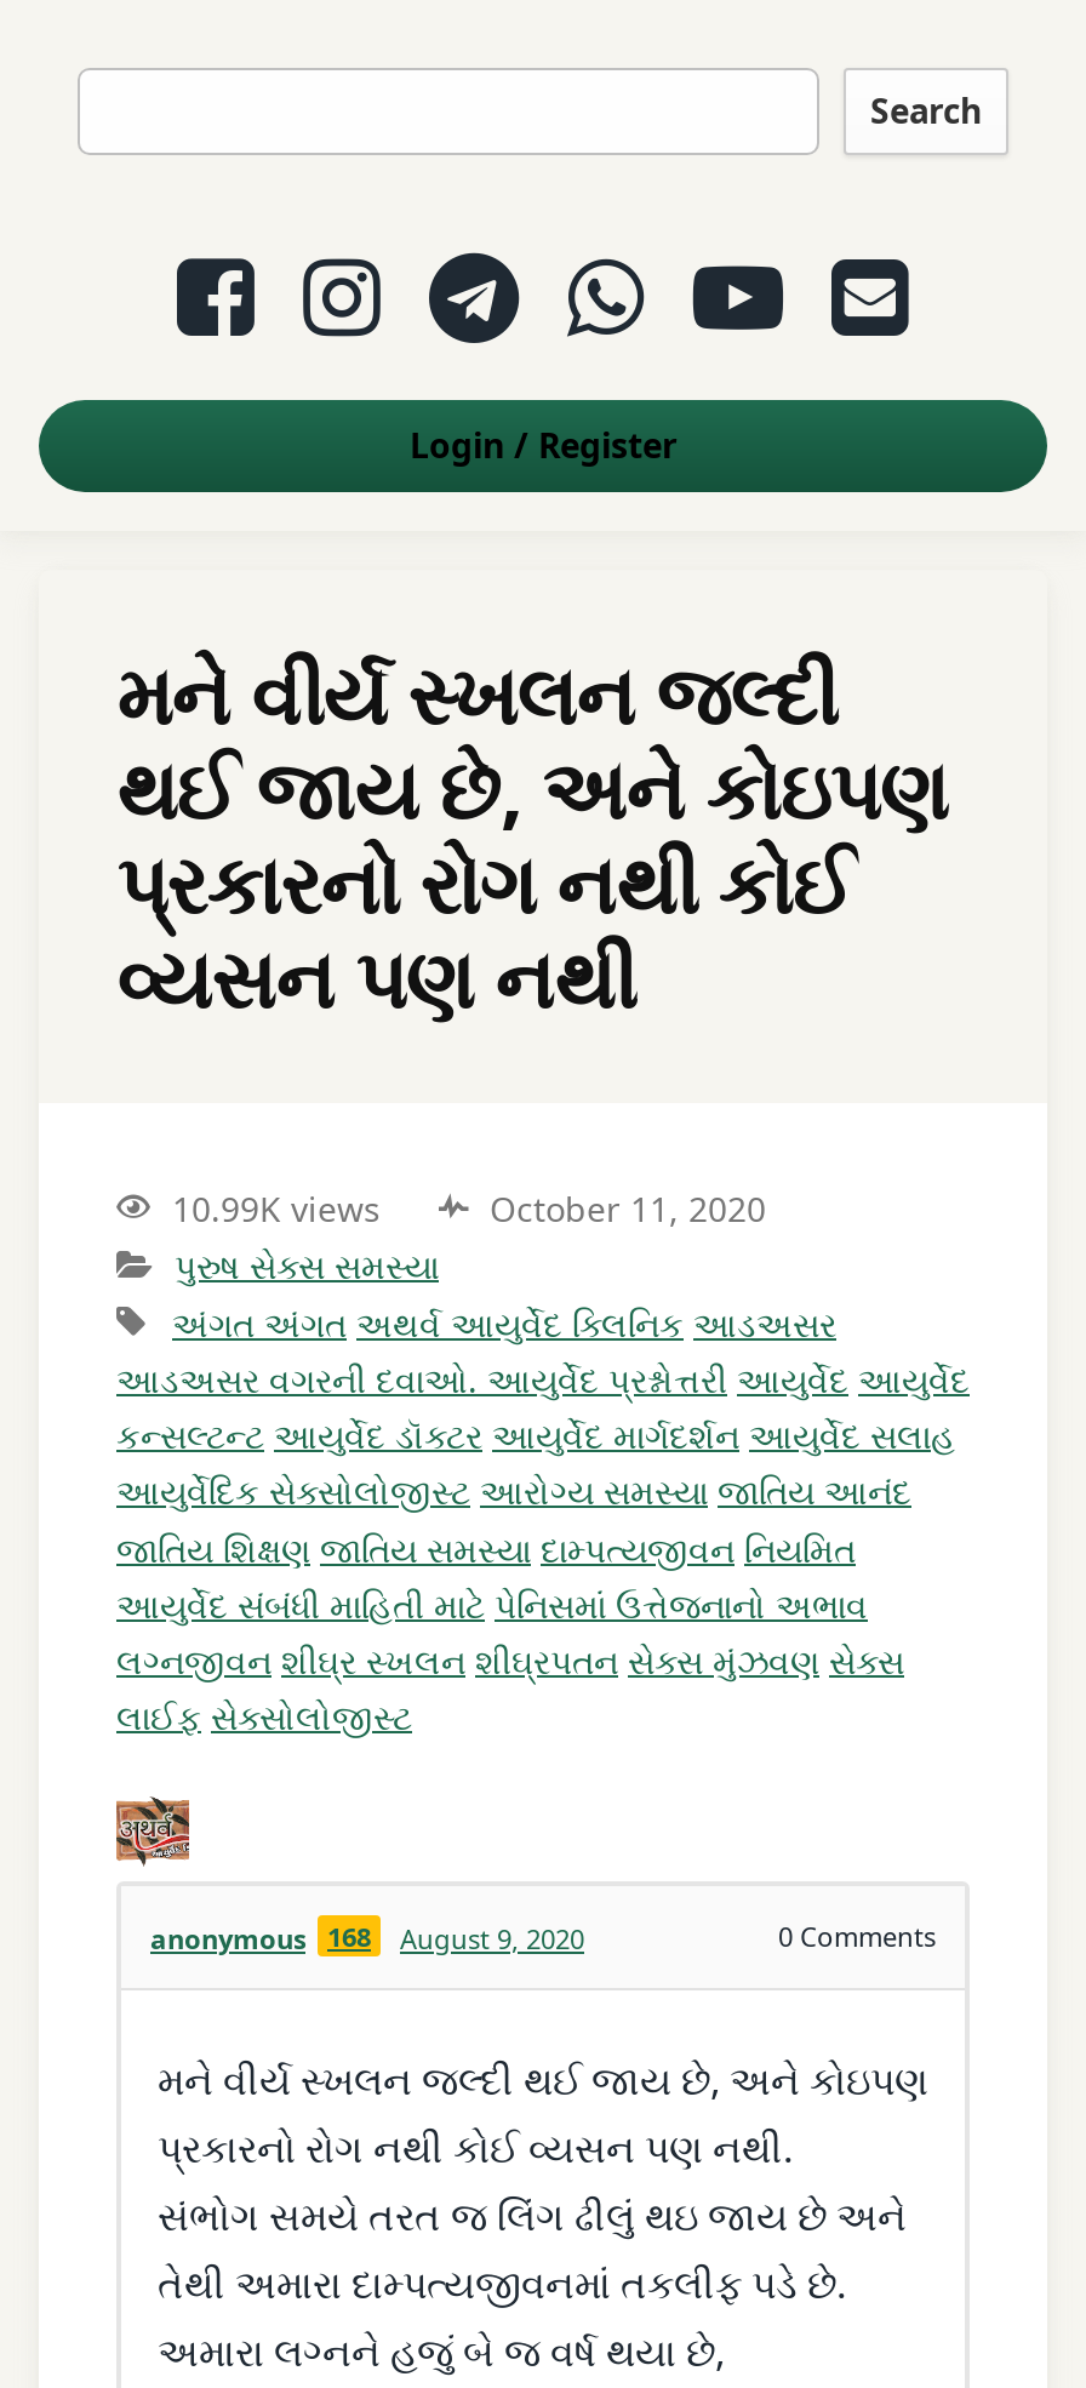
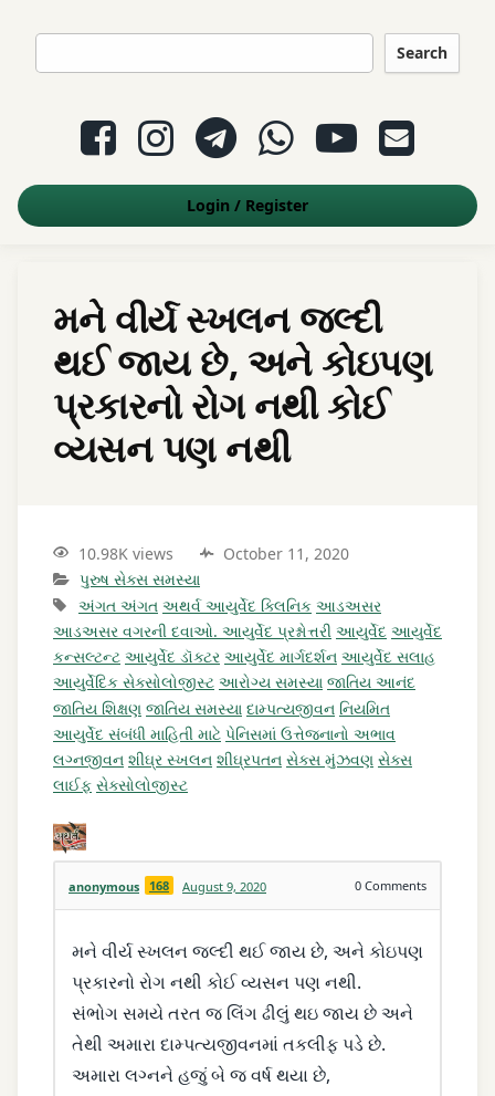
- 10.99K views
+ 10.98K views
